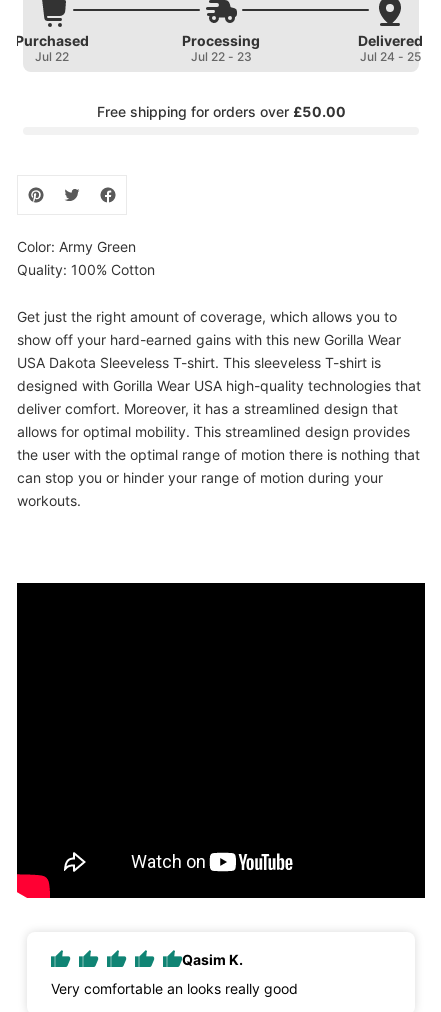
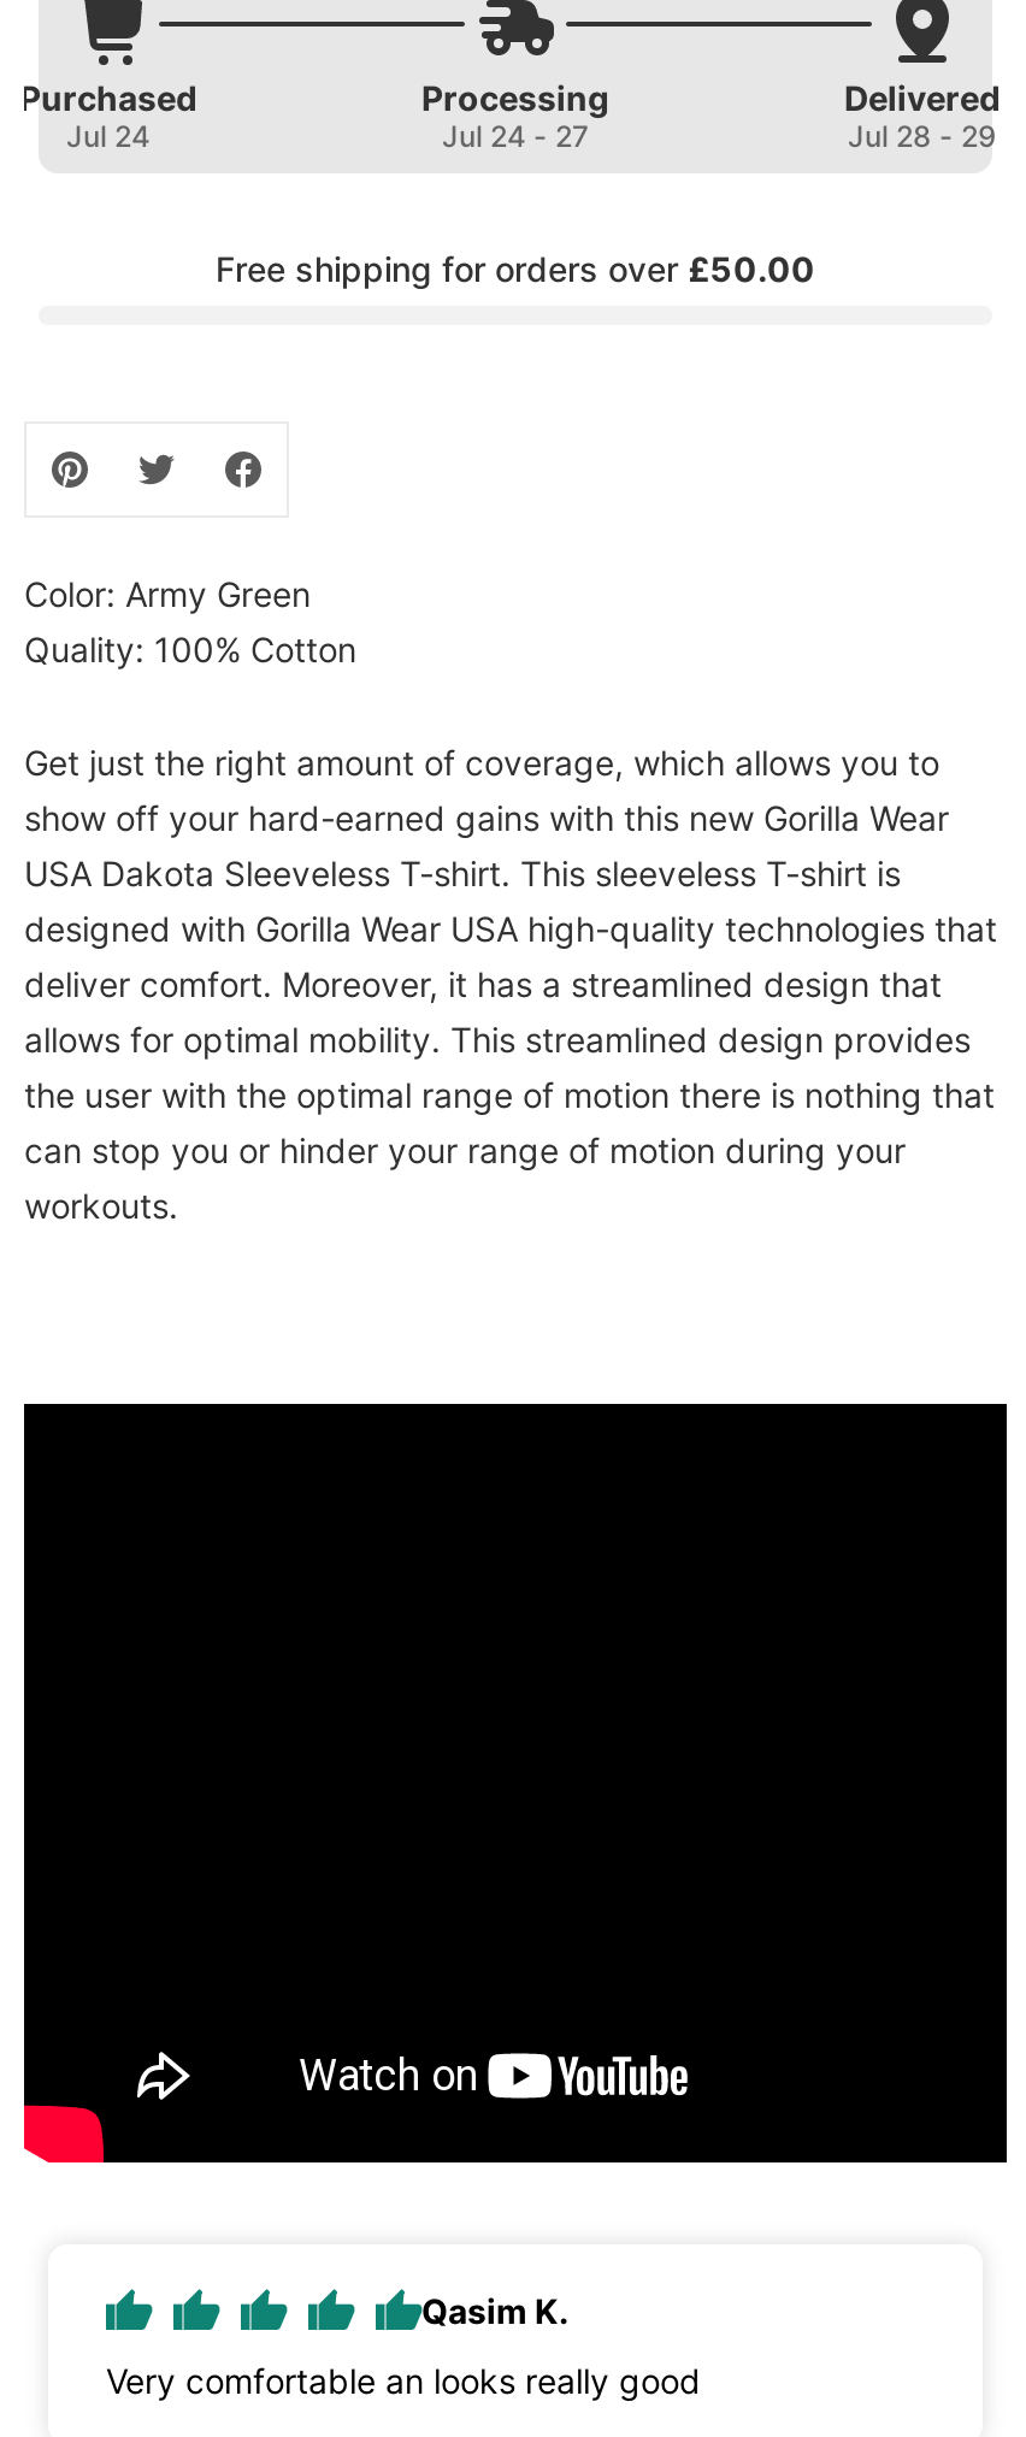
- Jul 22
+ Jul 24

- Jul 22 - 23
+ Jul 24 - 27

- Jul 24 - 25
+ Jul 28 - 29
